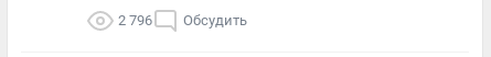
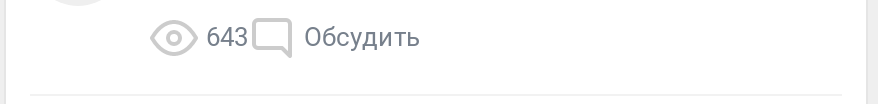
- 2 796 Обсудить
+ 643 Обсудить
